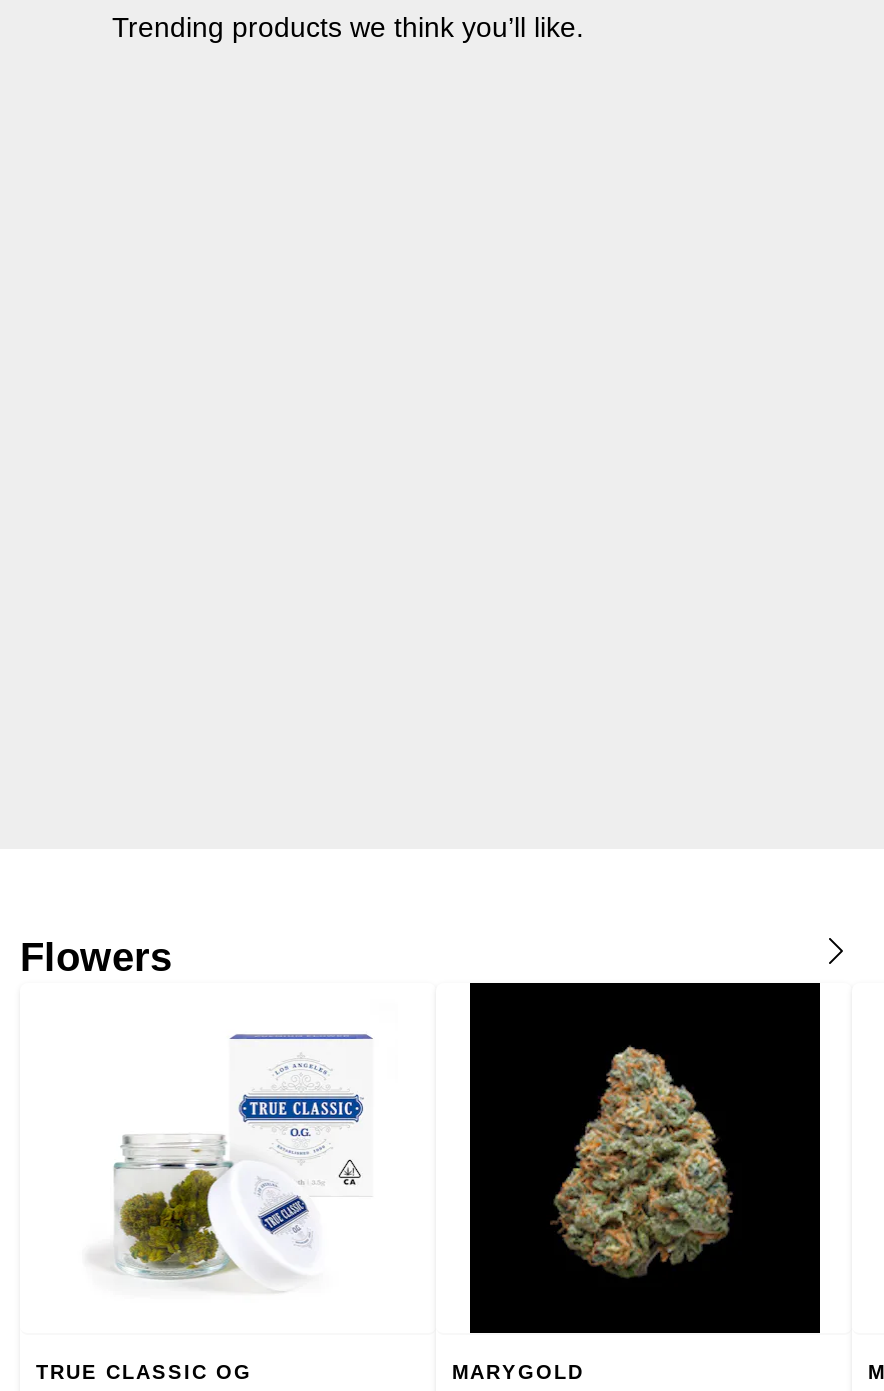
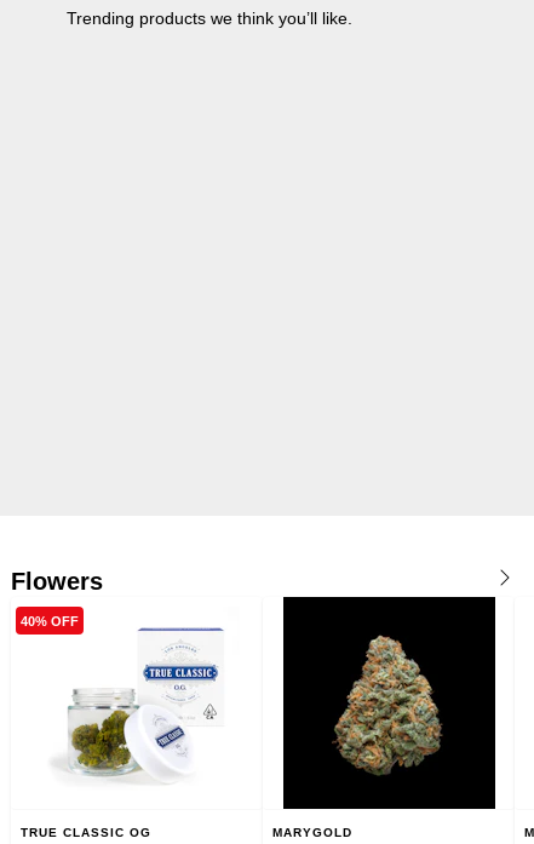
+ 40% OFF
